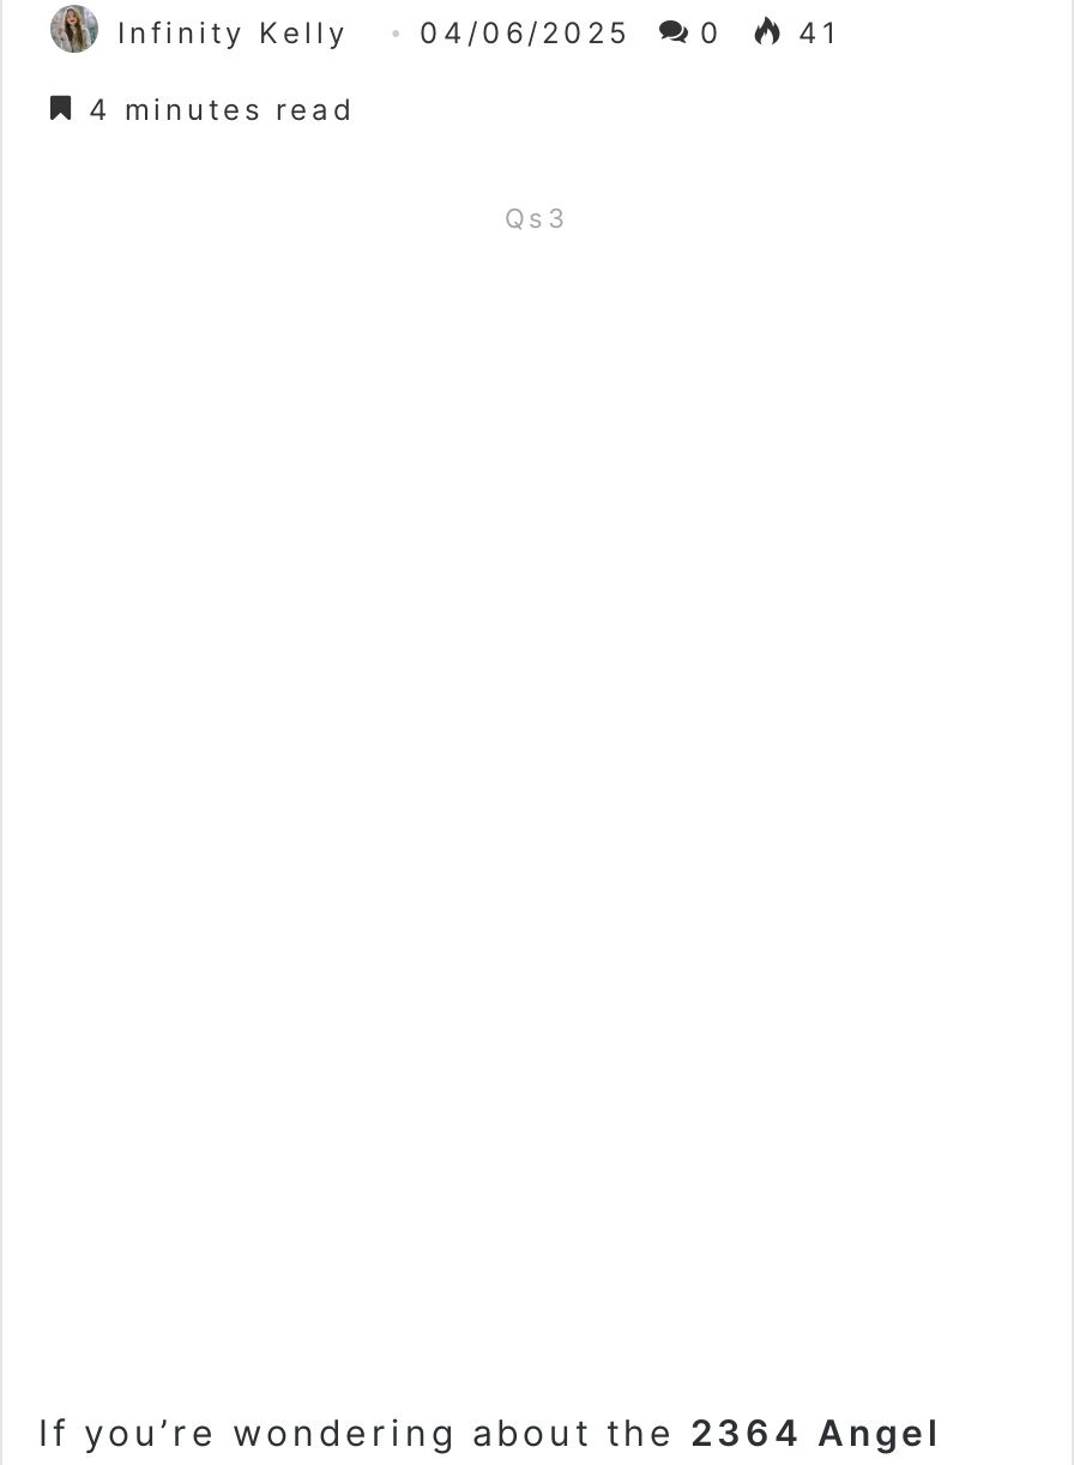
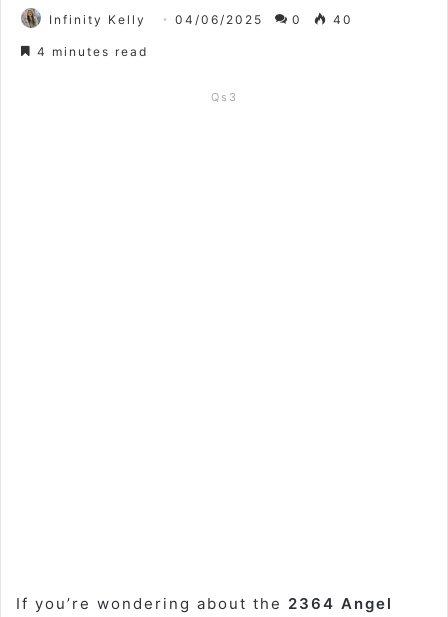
- Infinity Kelly 04/06/2025 0 41
+ Infinity Kelly 04/06/2025 0 40
